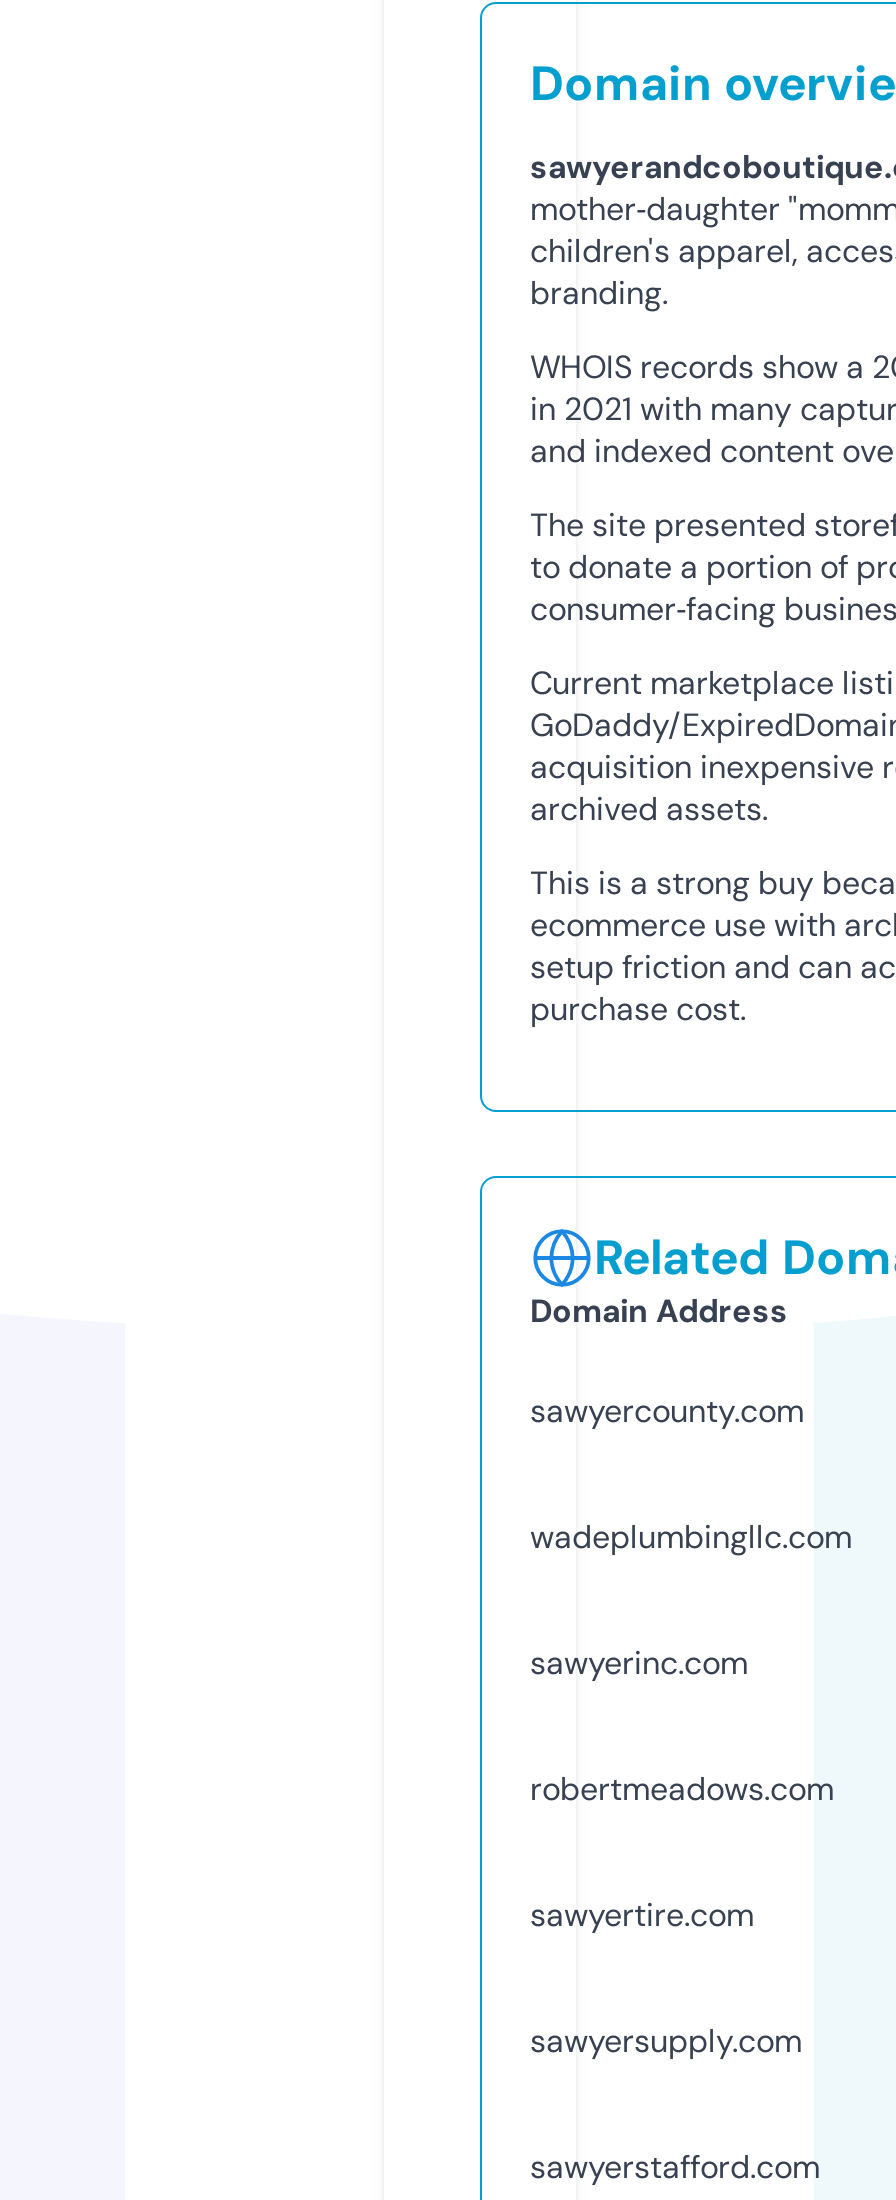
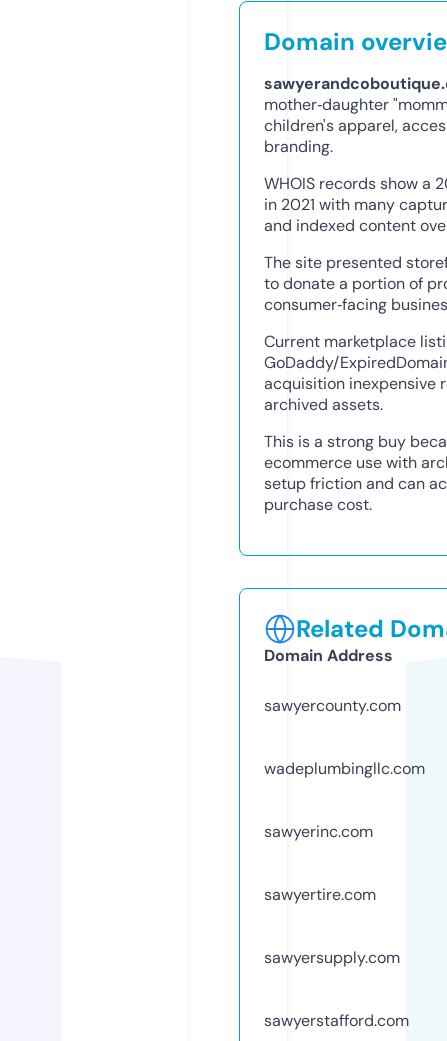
- robertmeadows.com
